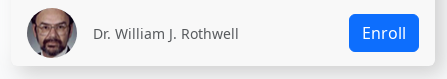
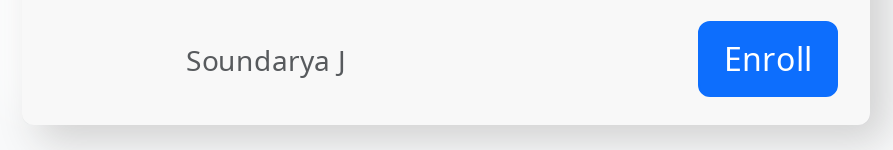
- [image]

- Dr. William J. Rothwell
+ Soundarya J
